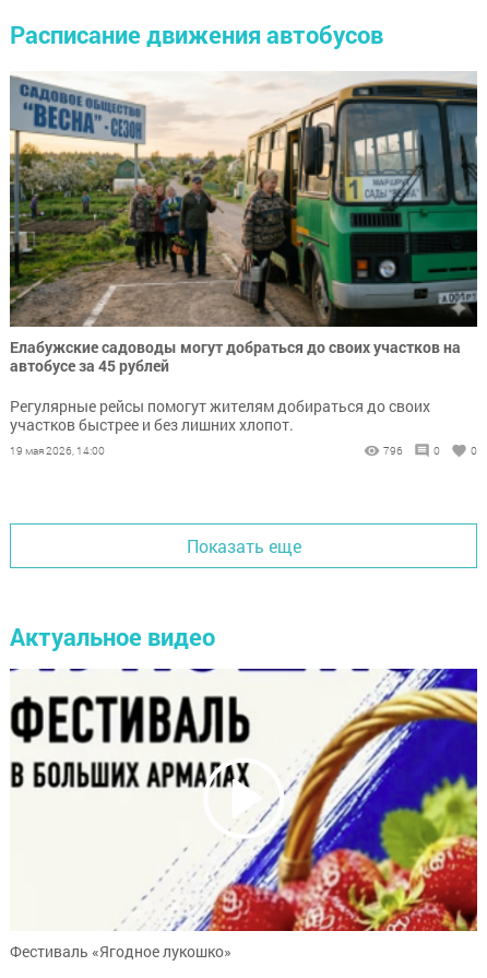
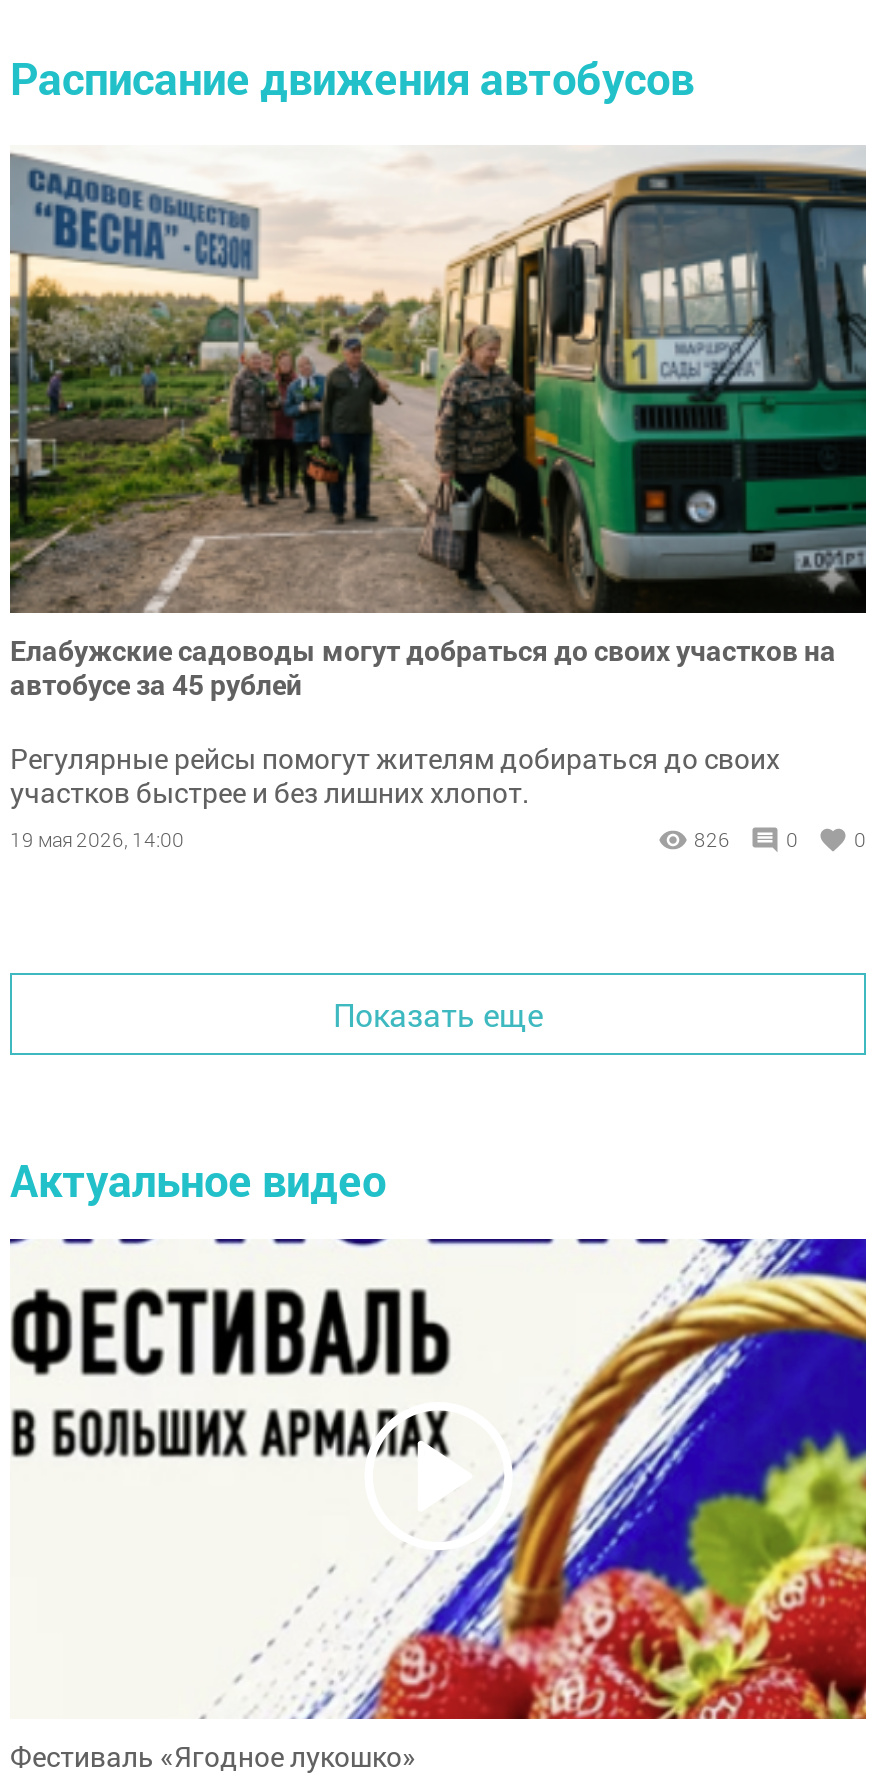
- 796
+ 826
